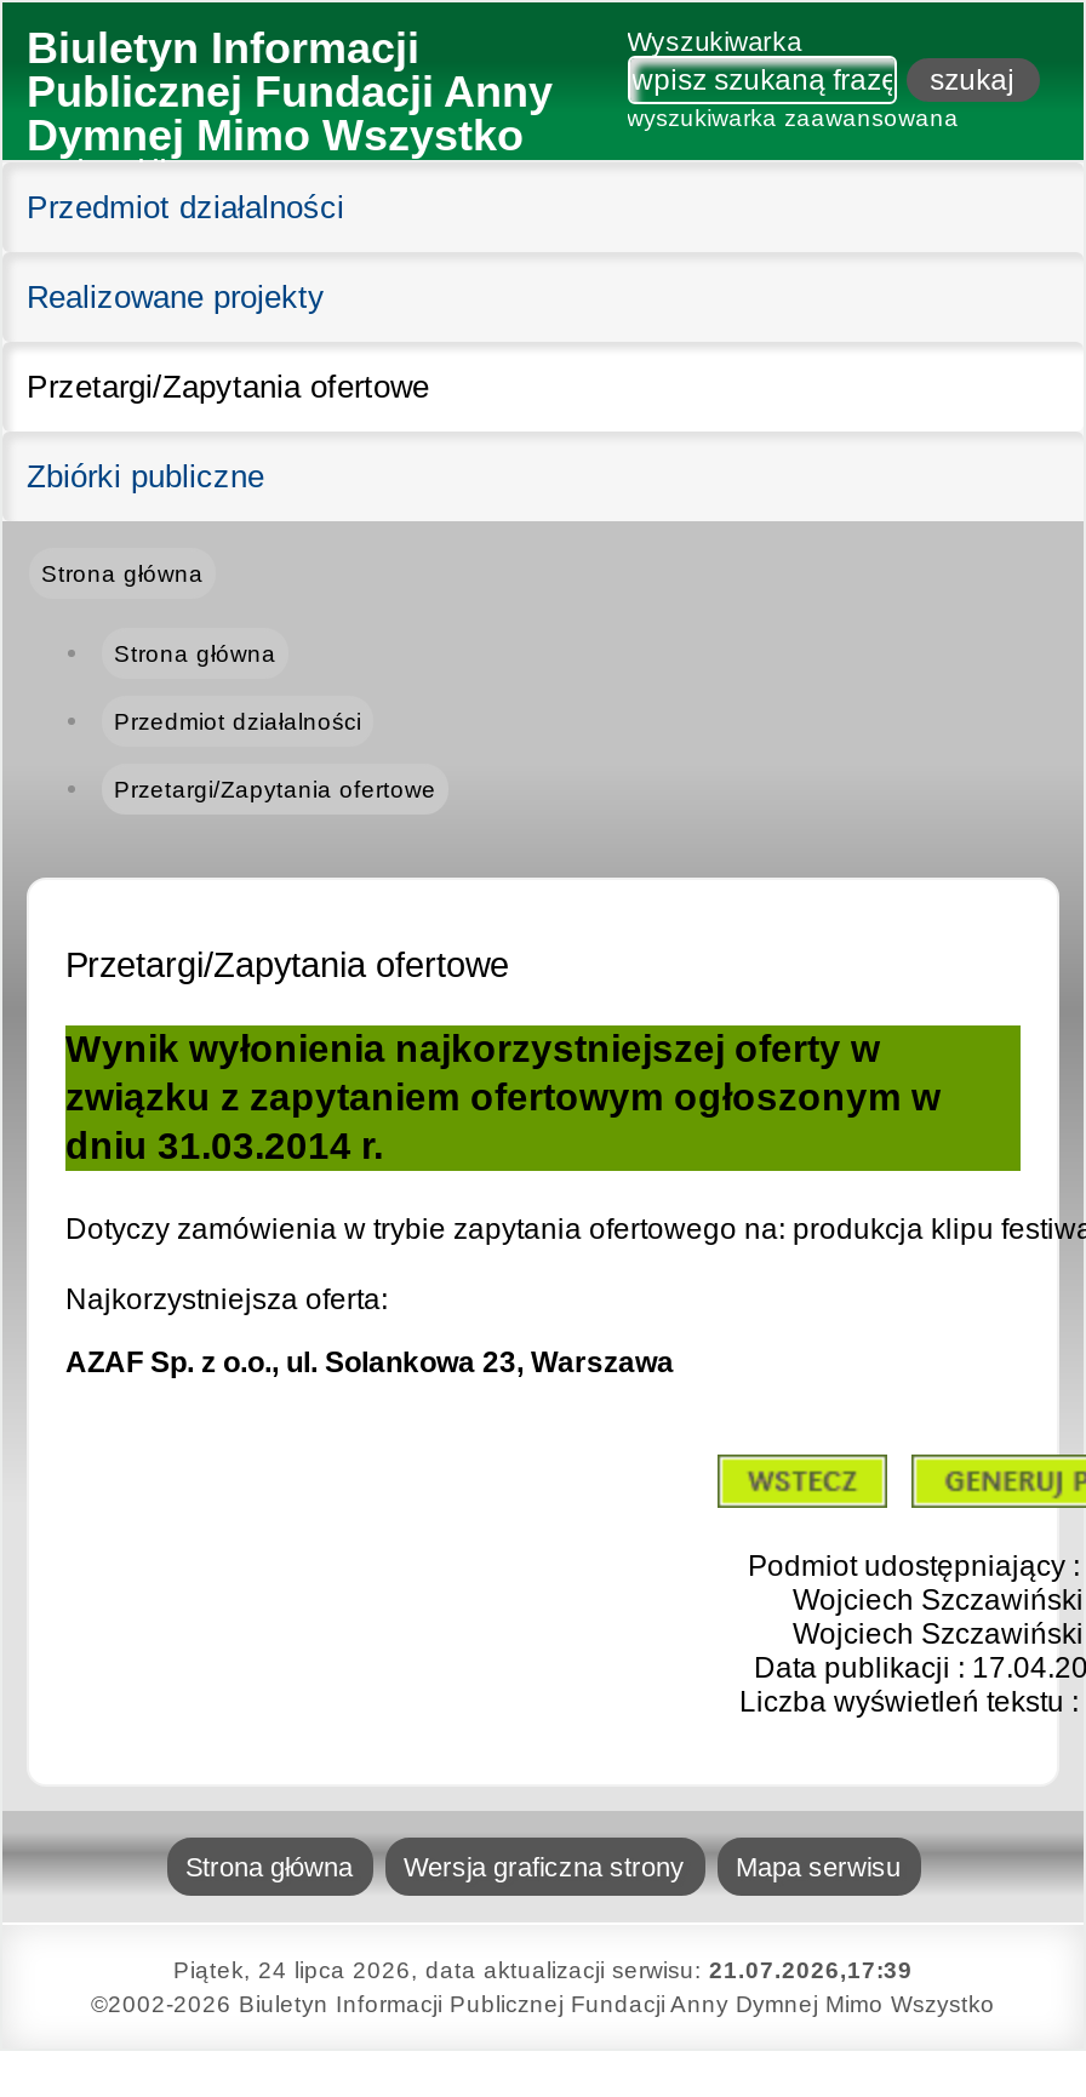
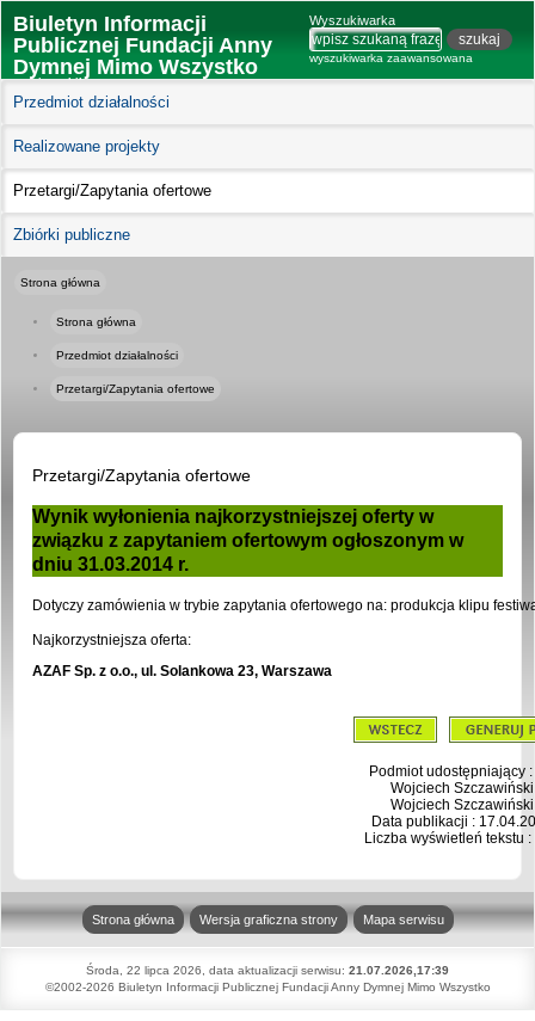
- Piątek, 24 lipca 2026, data aktualizacji serwisu: 21.07.2026,17:39
+ Środa, 22 lipca 2026, data aktualizacji serwisu: 21.07.2026,17:39
